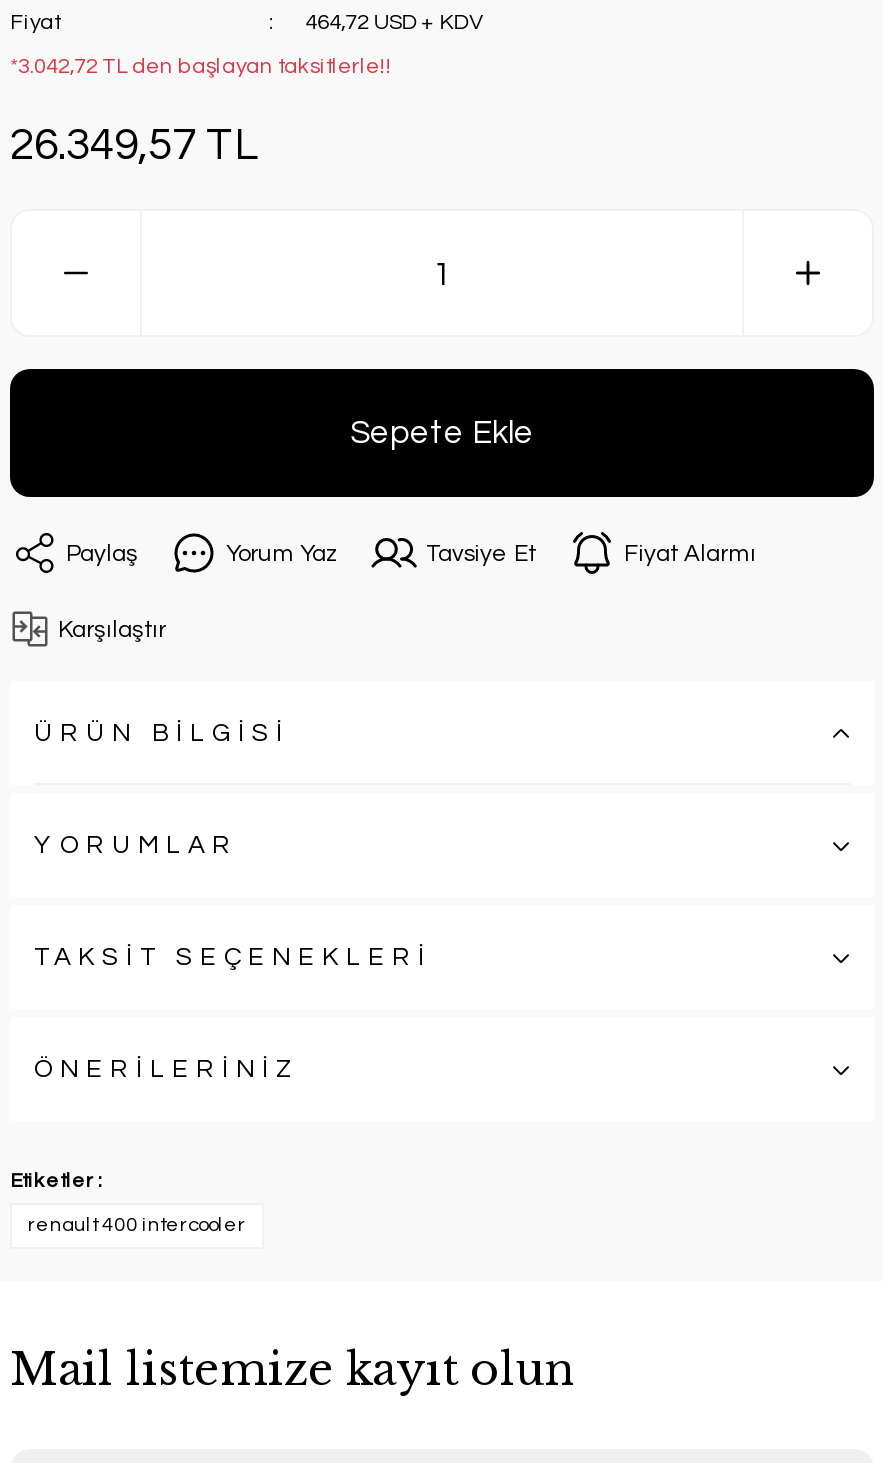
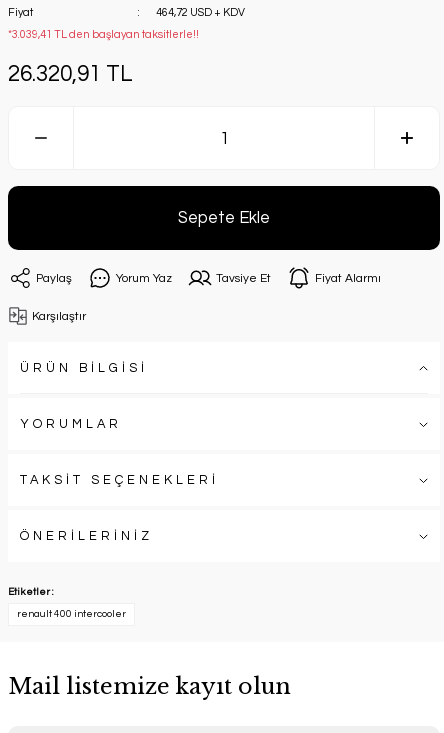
- *3.042,72 TL den başlayan taksitlerle!!
+ *3.039,41 TL den başlayan taksitlerle!!

- 26.349,57 TL
+ 26.320,91 TL
